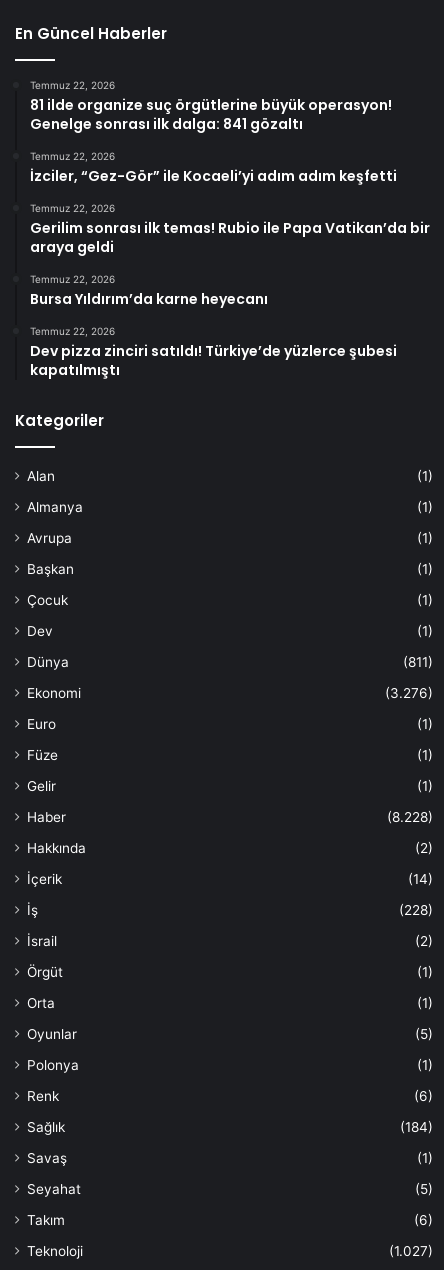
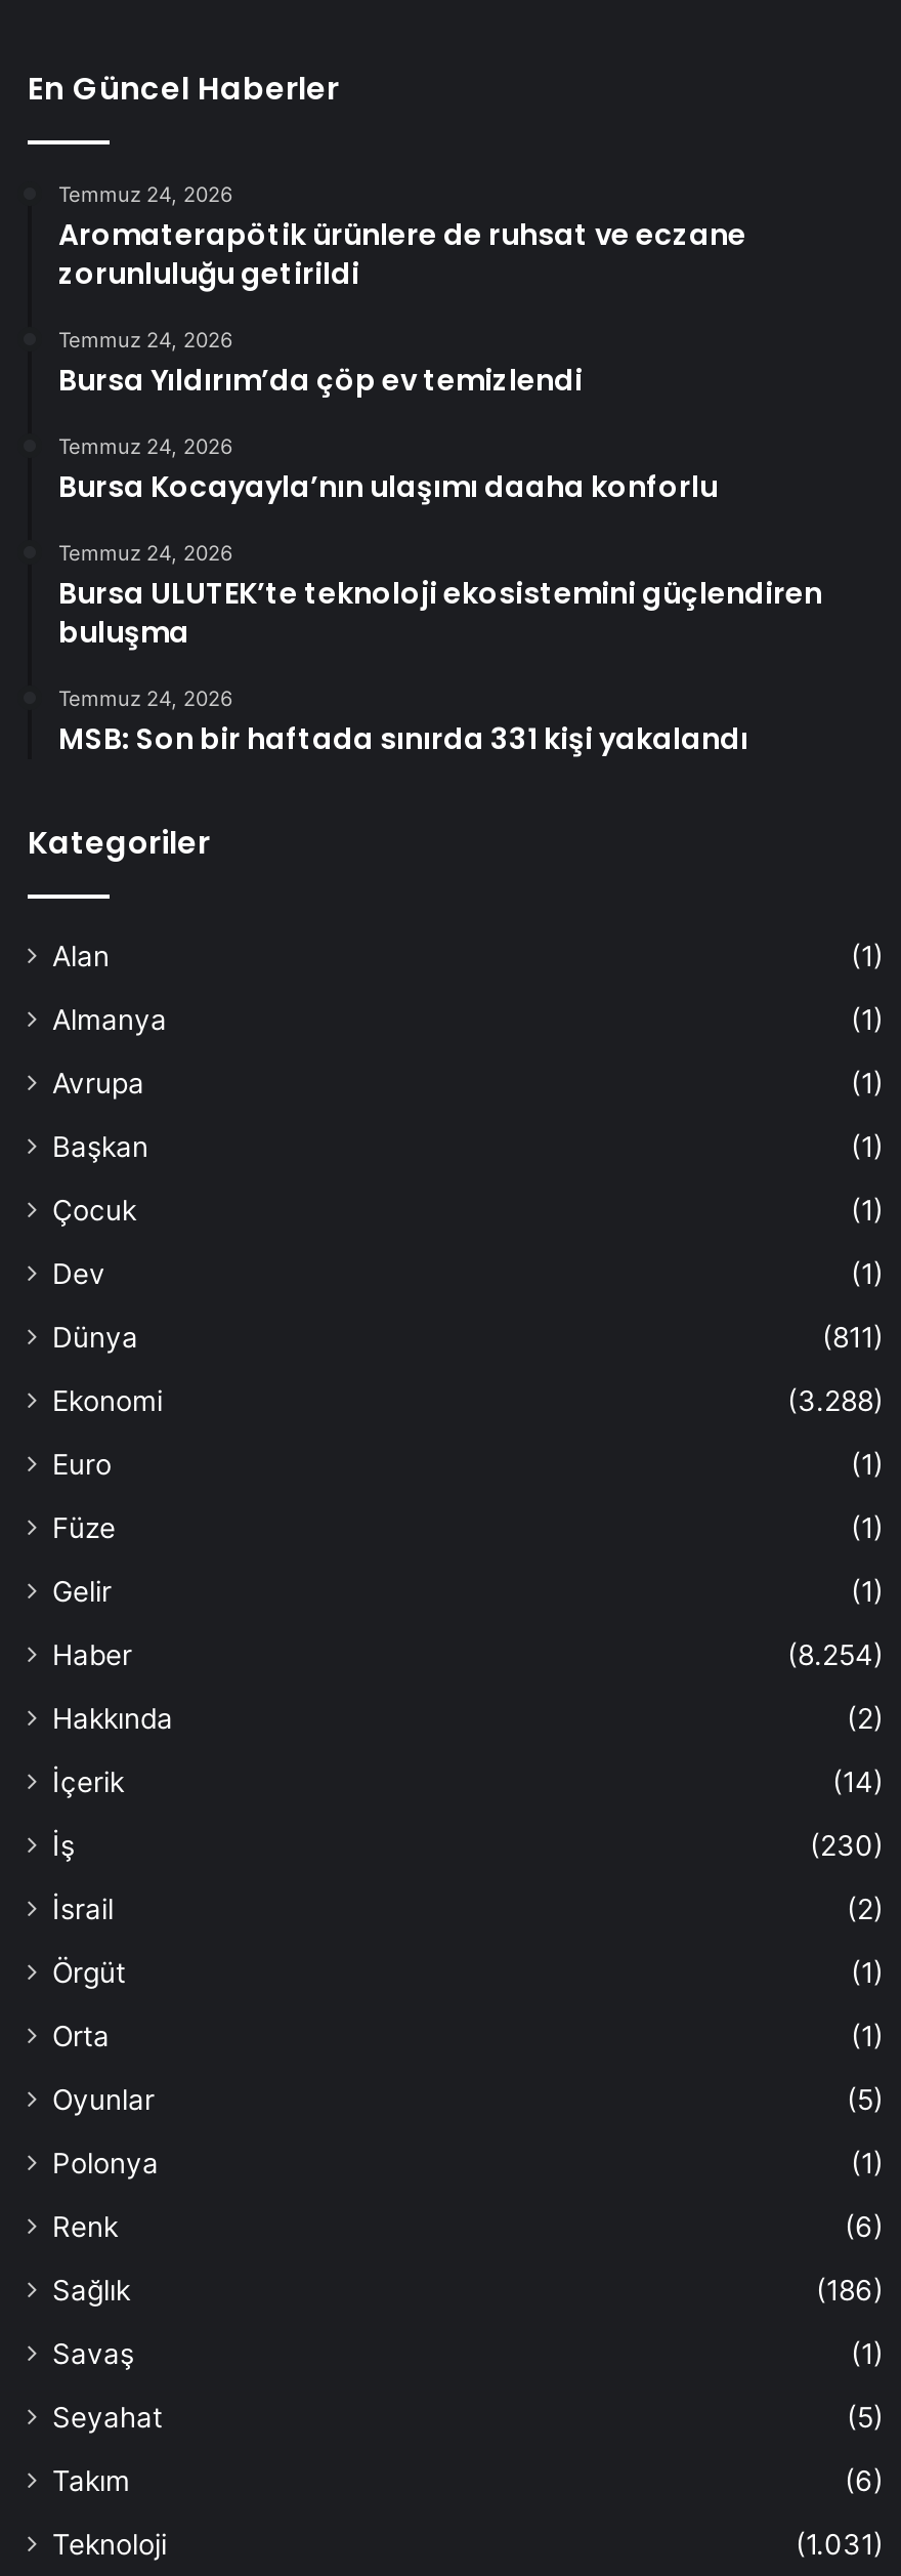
- Temmuz 22, 2026
- 81 ilde organize suç örgütlerine büyük operasyon!
- Genelge sonrası ilk dalga: 841 gözaltı
+ Temmuz 24, 2026
+ Aromaterapötik ürünlere de ruhsat ve eczane
+ zorunluluğu getirildi

- Temmuz 22, 2026
- İzciler, “Gez-Gör” ile Kocaeli’yi adım adım keşfetti
+ Temmuz 24, 2026
+ Bursa Yıldırım’da çöp ev temizlendi

- Temmuz 22, 2026
- Gerilim sonrası ilk temas! Rubio ile Papa Vatikan’da bir
- araya geldi
+ Temmuz 24, 2026
+ Bursa Kocayayla’nın ulaşımı daaha konforlu

- Temmuz 22, 2026
- Bursa Yıldırım’da karne heyecanı
+ Temmuz 24, 2026
+ Bursa ULUTEK’te teknoloji ekosistemini güçlendiren
+ buluşma

- Temmuz 22, 2026
- Dev pizza zinciri satıldı! Türkiye’de yüzlerce şubesi
- kapatılmıştı
+ Temmuz 24, 2026
+ MSB: Son bir haftada sınırda 331 kişi yakalandı

- (3.276)
+ (3.288)

- (8.228)
+ (8.254)

- (228)
+ (230)

- (184)
+ (186)

- (1.027)
+ (1.031)
